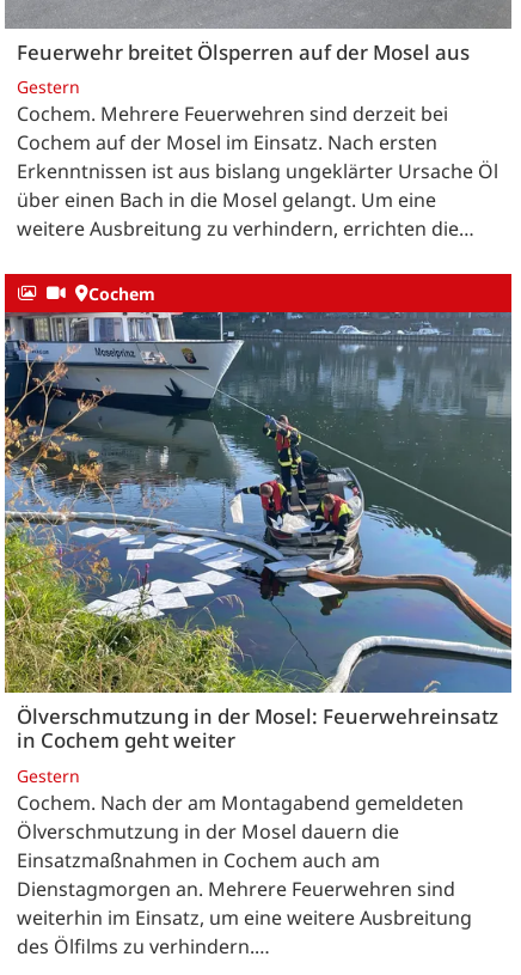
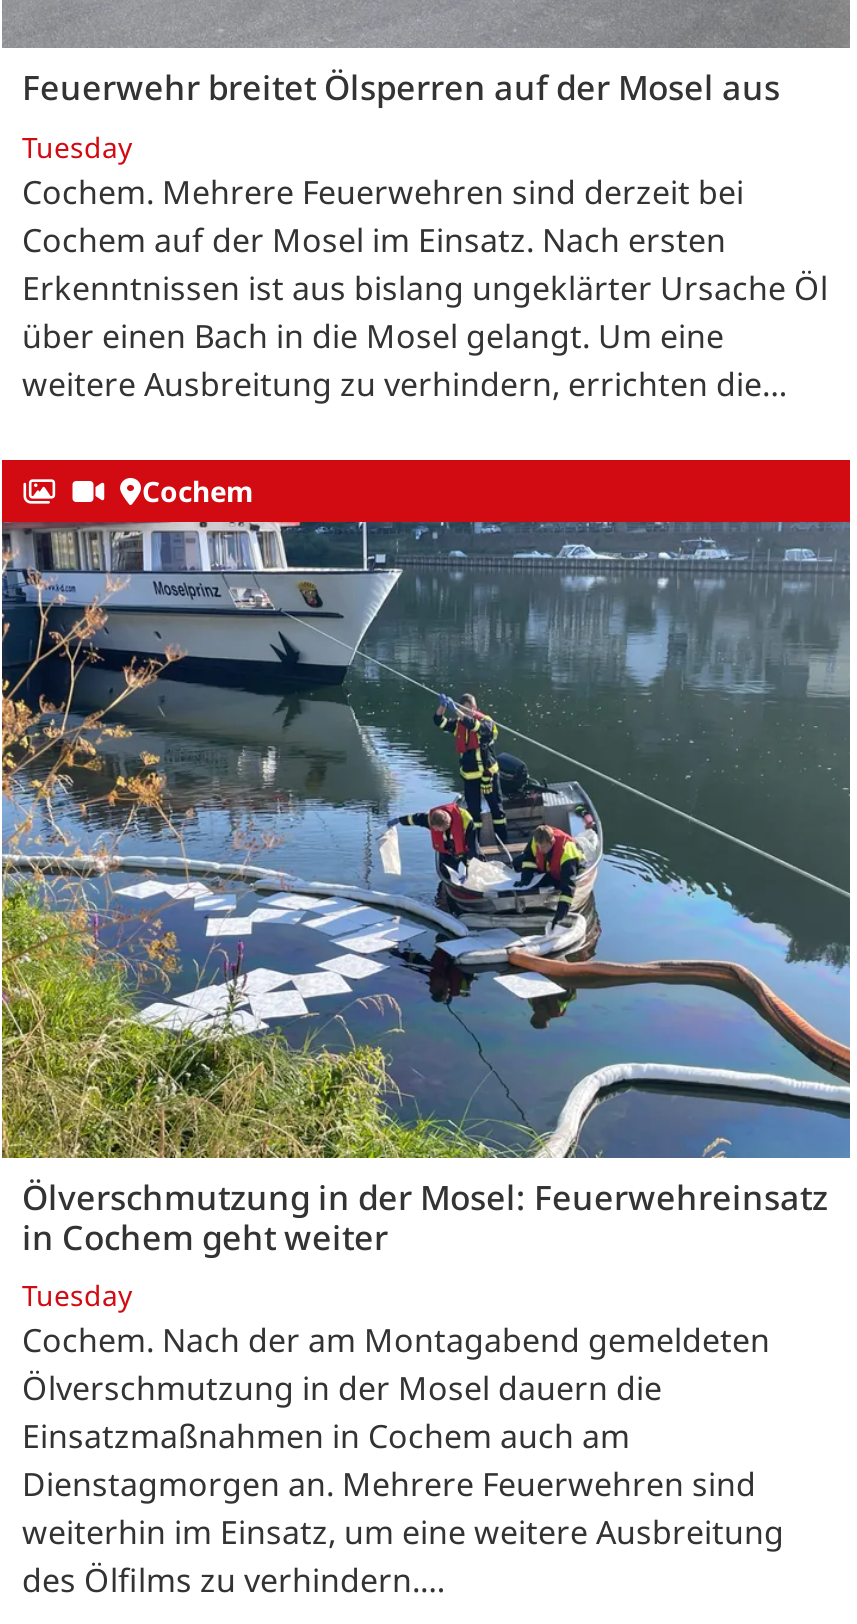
- Gestern
+ Tuesday

- Gestern
+ Tuesday
